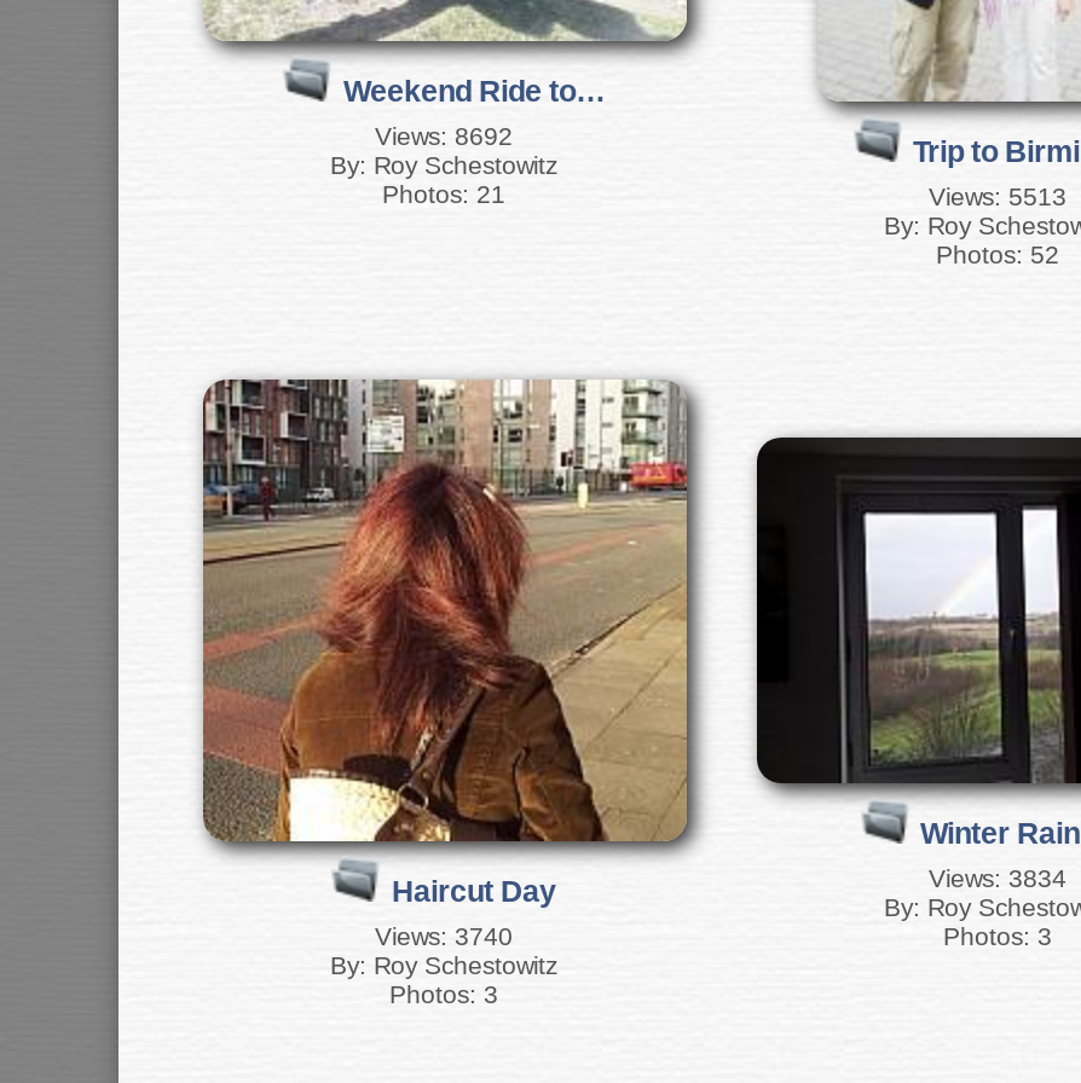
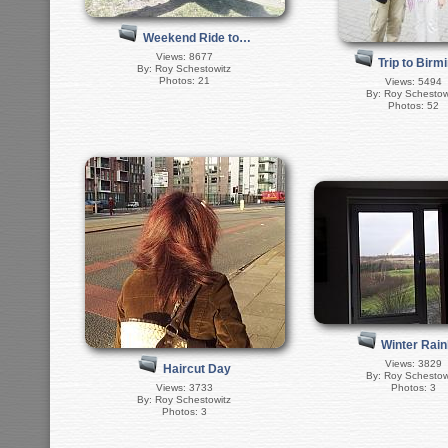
- Views: 8692
+ Views: 8677

- Views: 5513
+ Views: 5494

- Views: 3834
+ Views: 3829

- Views: 3740
+ Views: 3733
